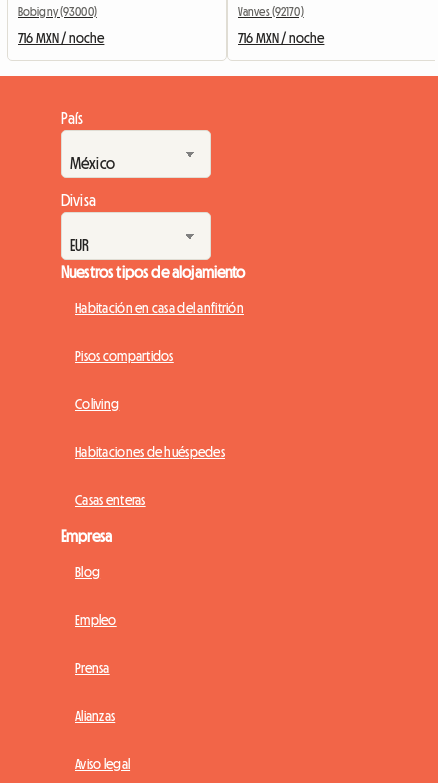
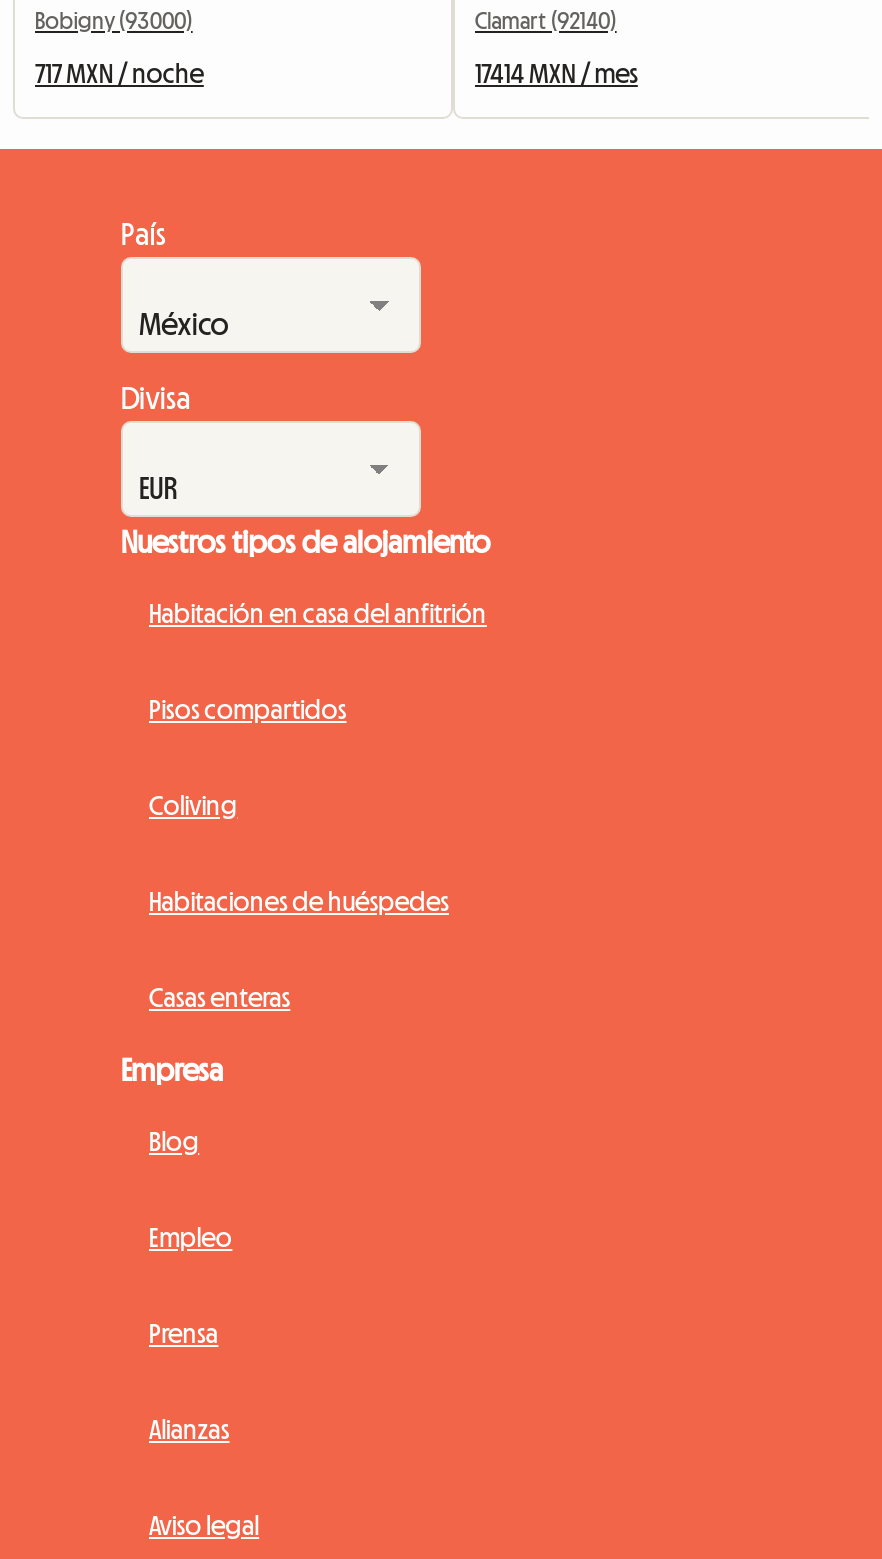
- Vanves (92170)
+ Clamart (92140)

- 716 MXN / noche
+ 717 MXN / noche

- 716 MXN / noche
+ 17414 MXN / mes
